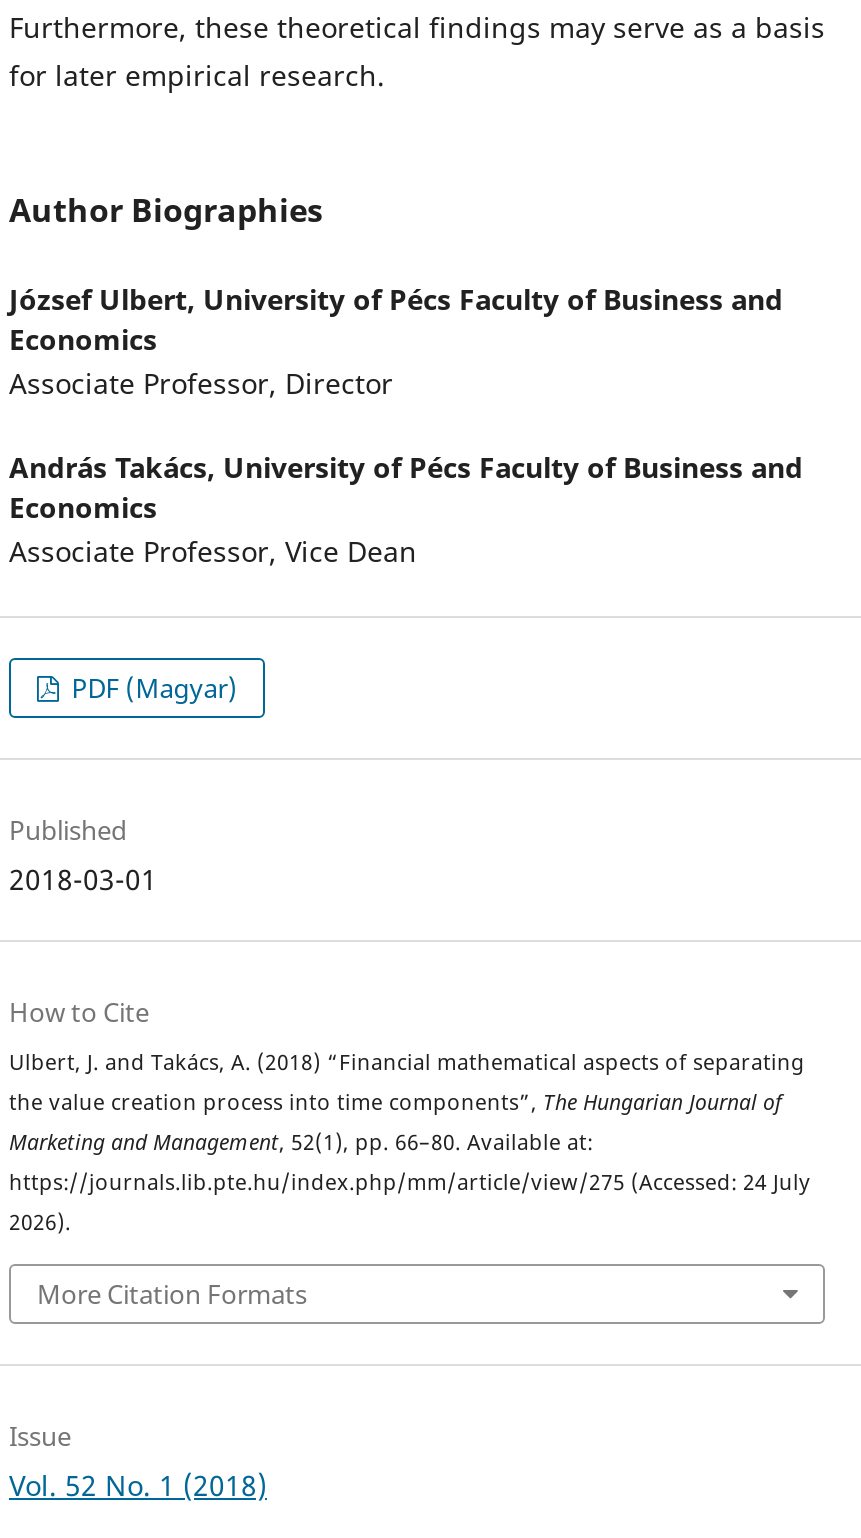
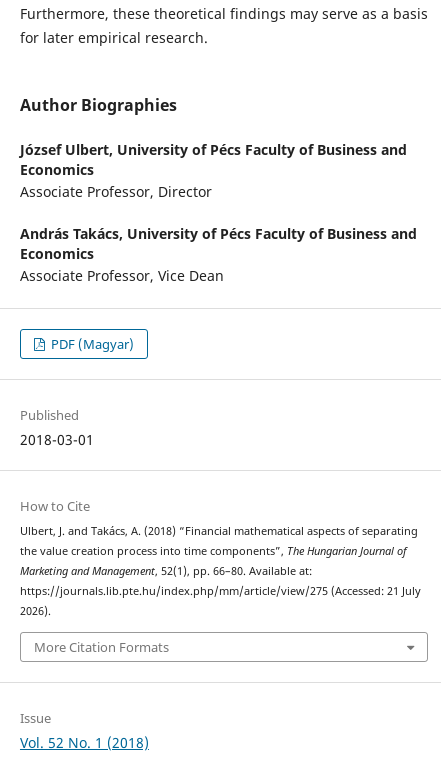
- https://journals.lib.pte.hu/index.php/mm/article/view/275 (Accessed: 24 July
+ https://journals.lib.pte.hu/index.php/mm/article/view/275 (Accessed: 21 July
